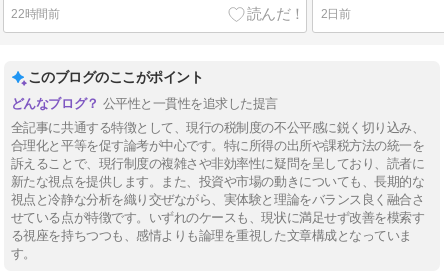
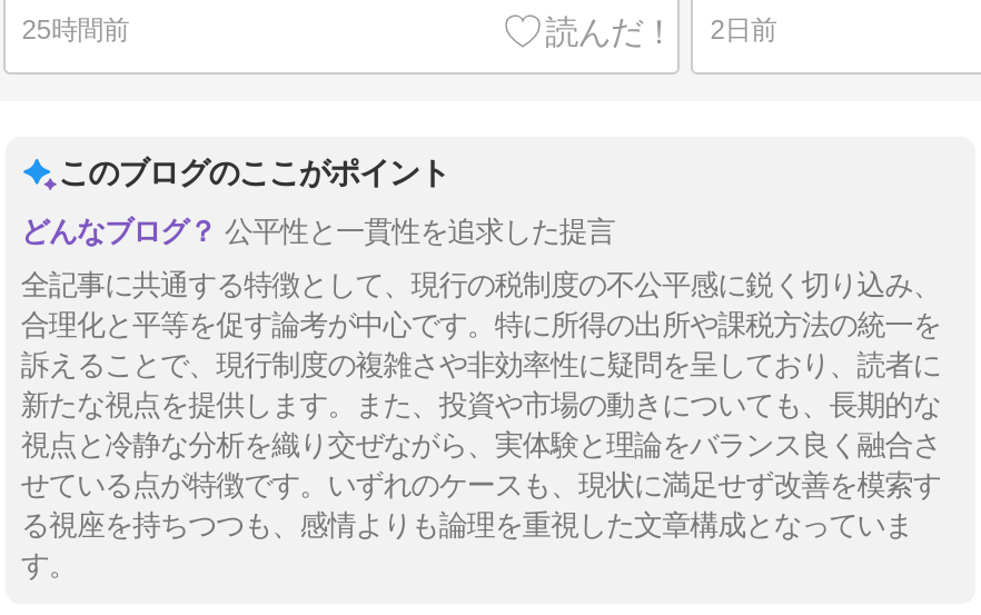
- 22時間前
+ 25時間前
